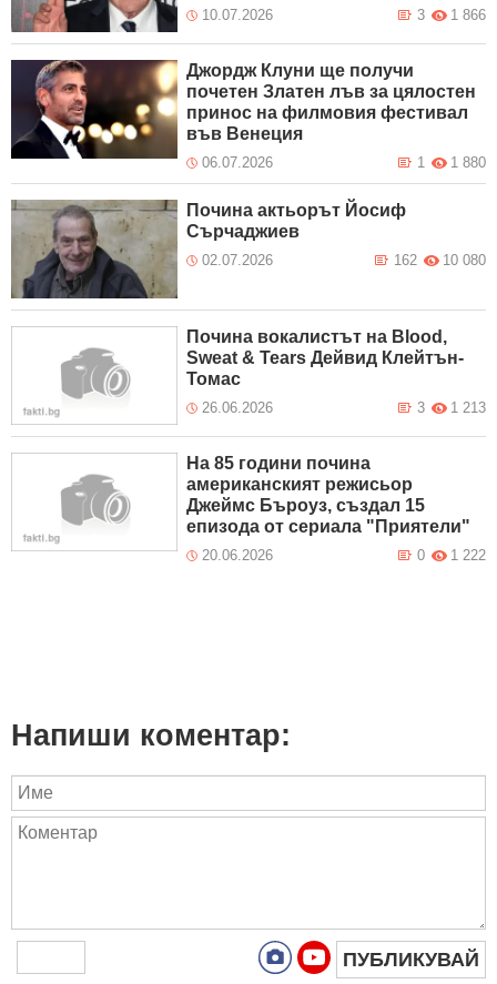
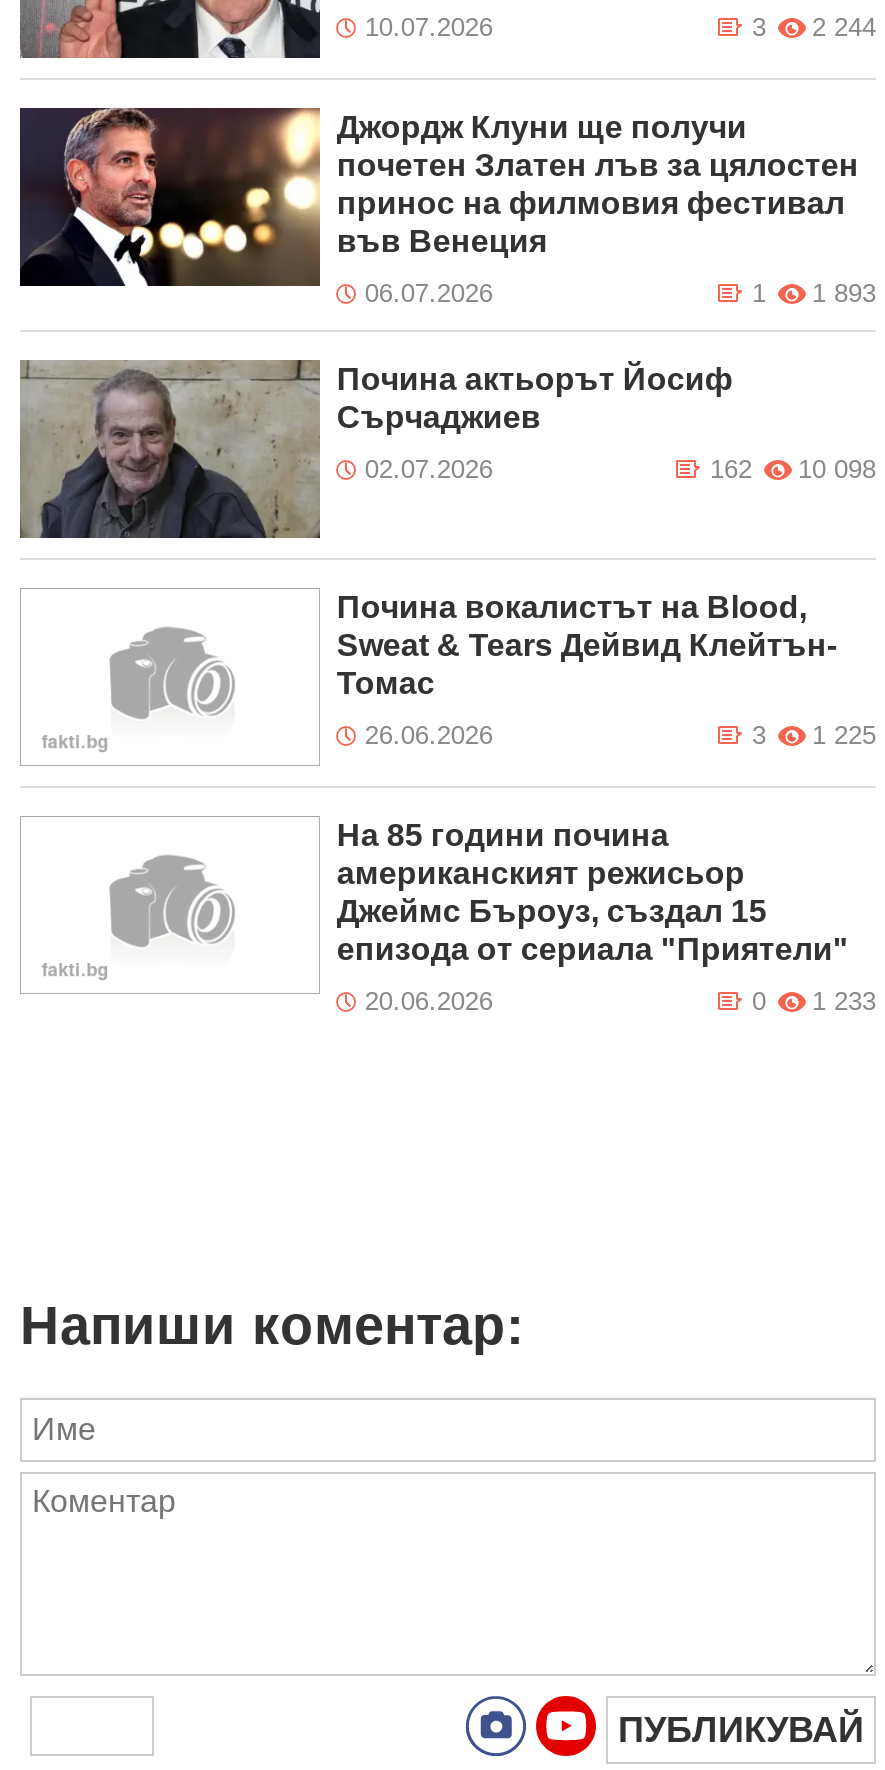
- 3 1 866
+ 3 2 244

- 1 1 880
+ 1 1 893

- 162 10 080
+ 162 10 098

- 3 1 213
+ 3 1 225

- 0 1 222
+ 0 1 233
